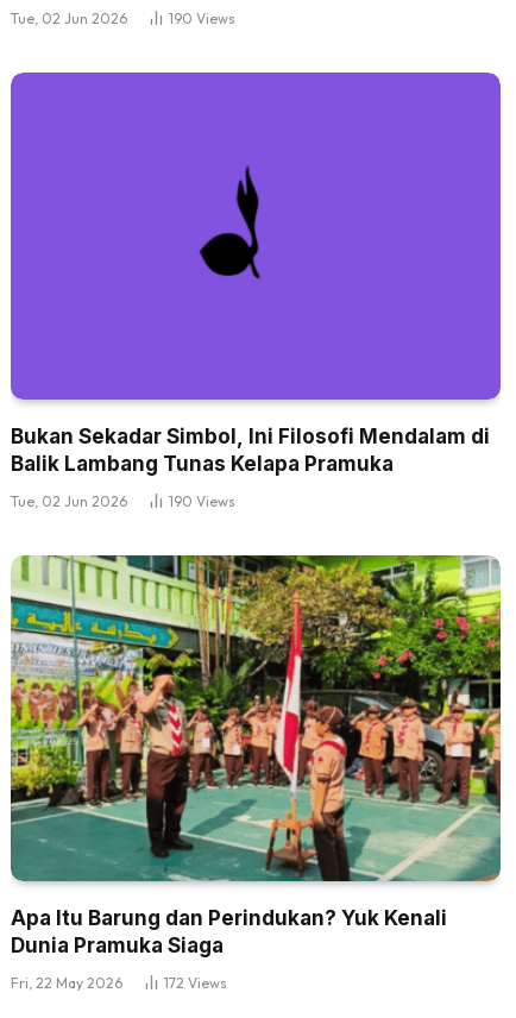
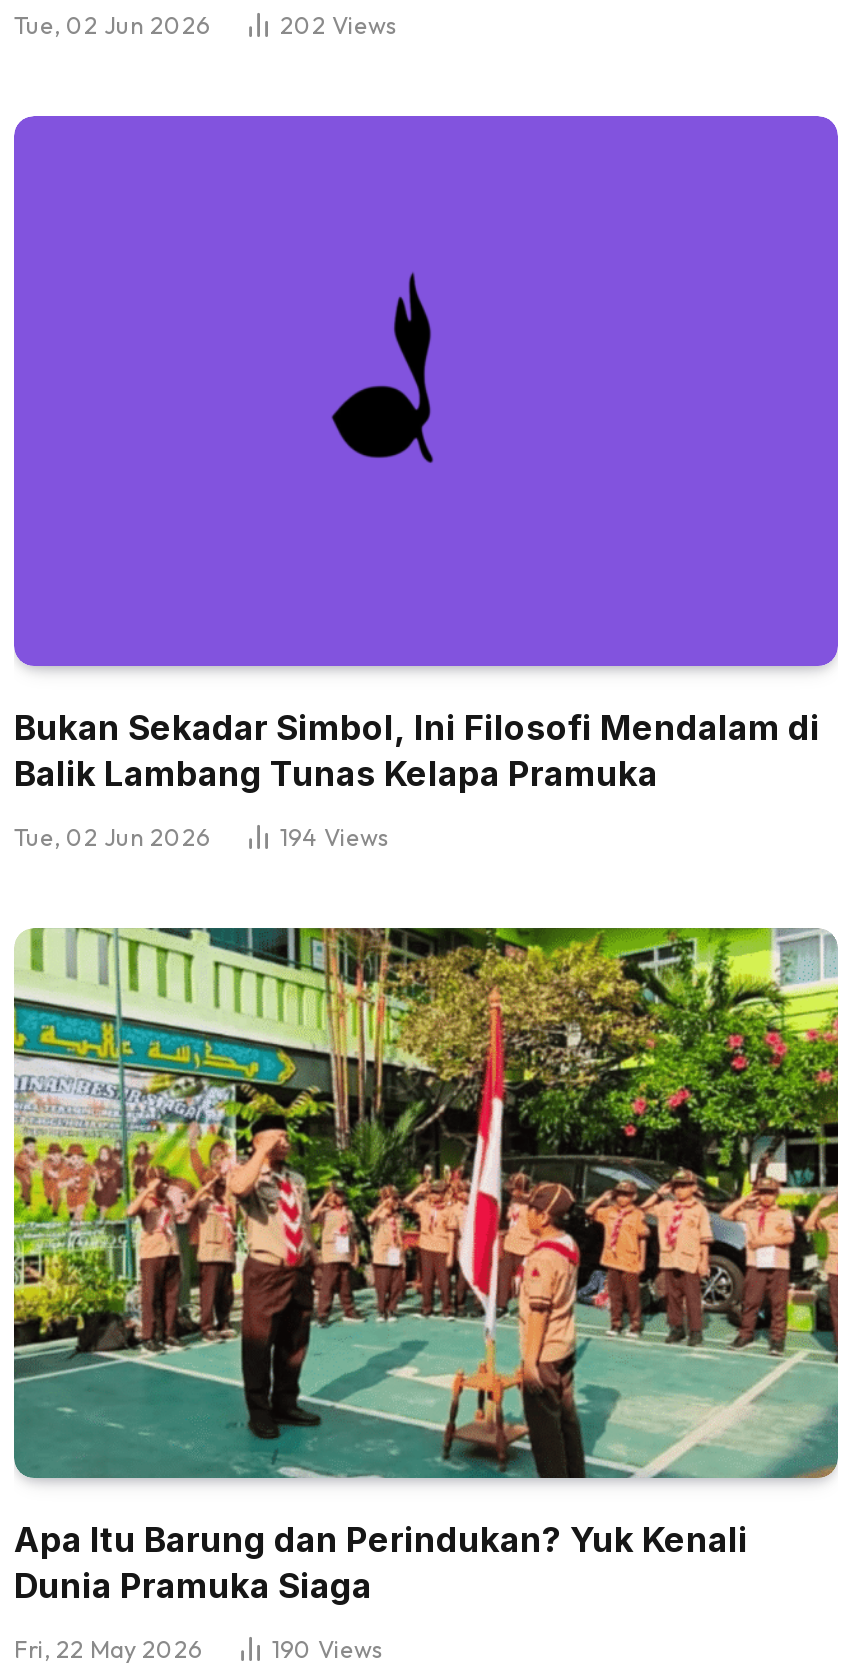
- 190 Views
+ 202 Views

- 190 Views
+ 194 Views

- 172 Views
+ 190 Views
